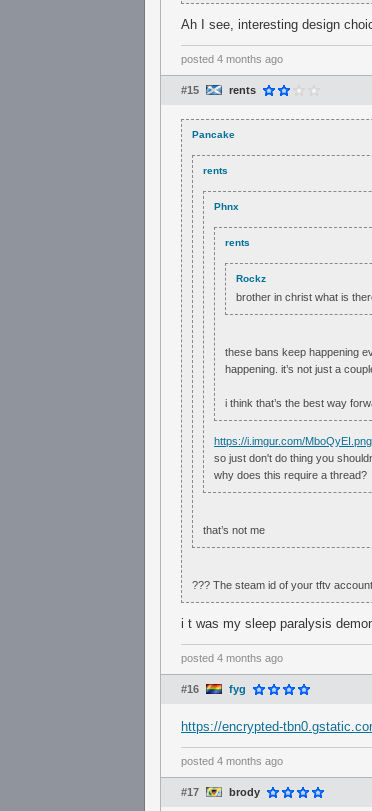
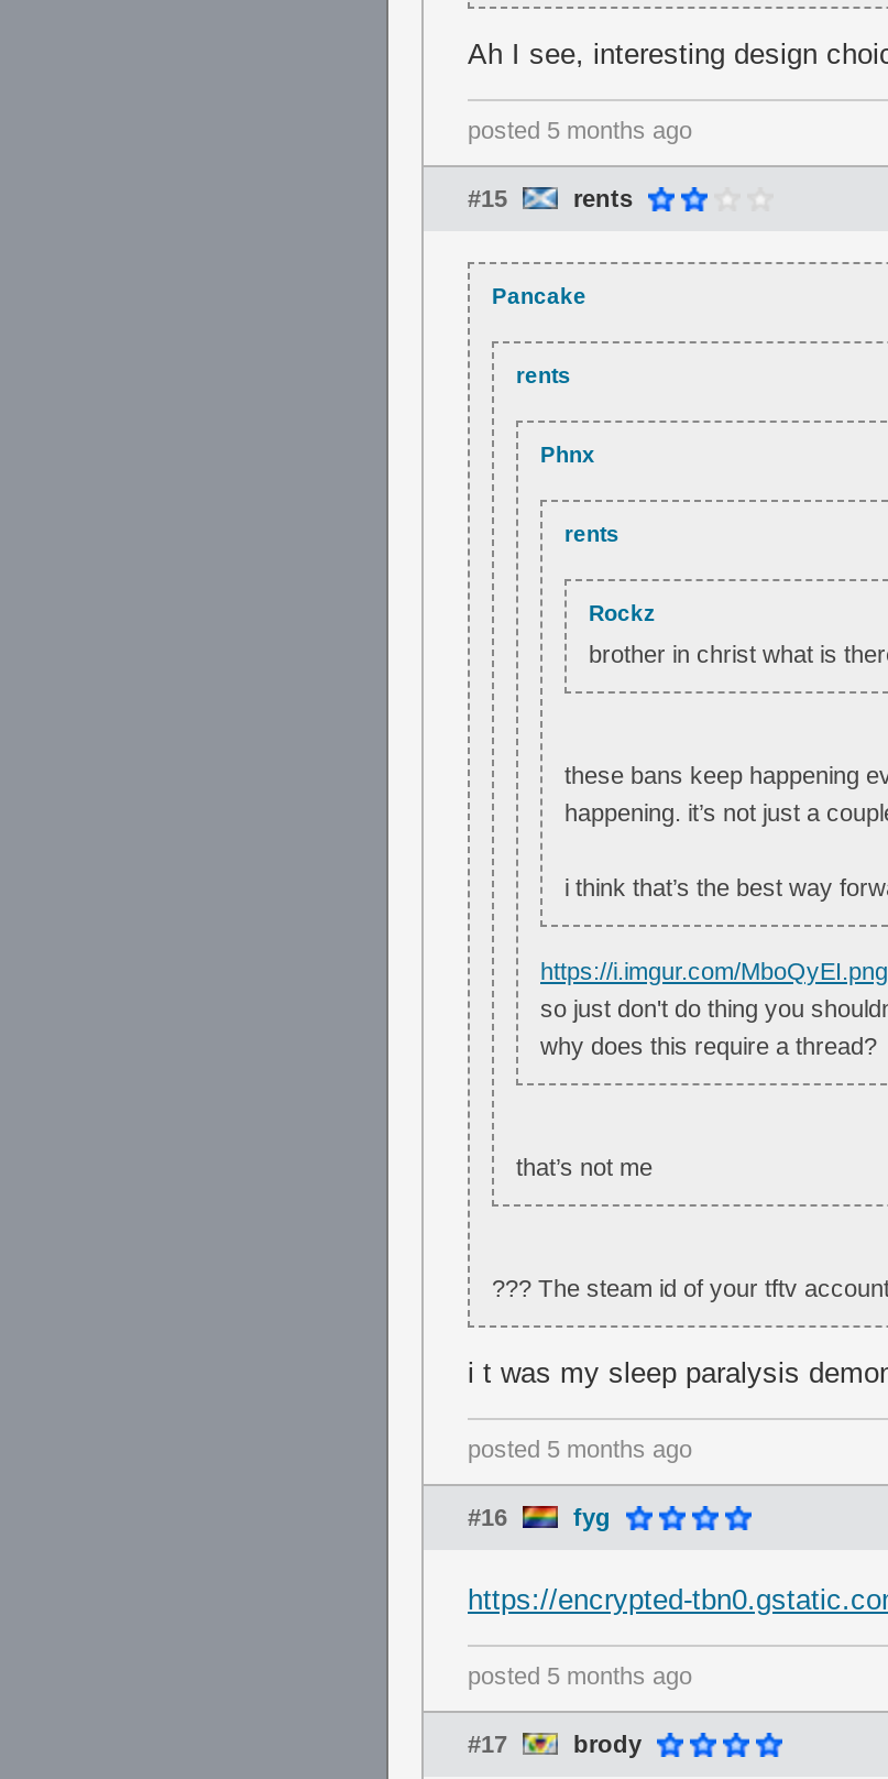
- posted 4 months ago
+ posted 5 months ago

- posted 4 months ago
+ posted 5 months ago

- posted 4 months ago
+ posted 5 months ago
